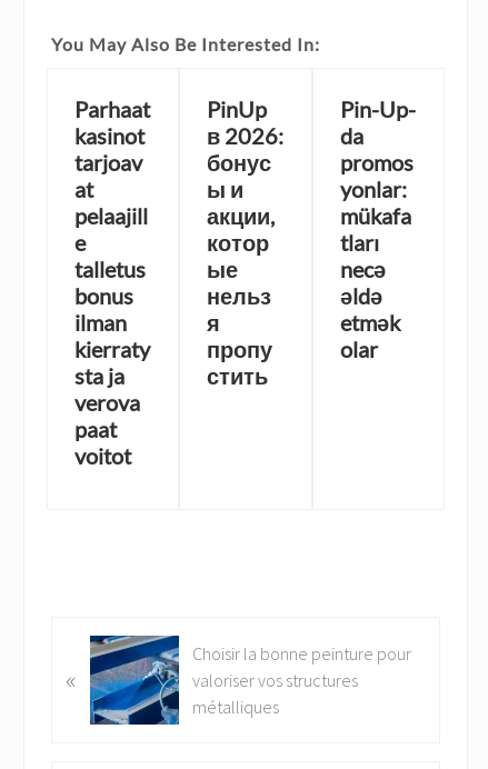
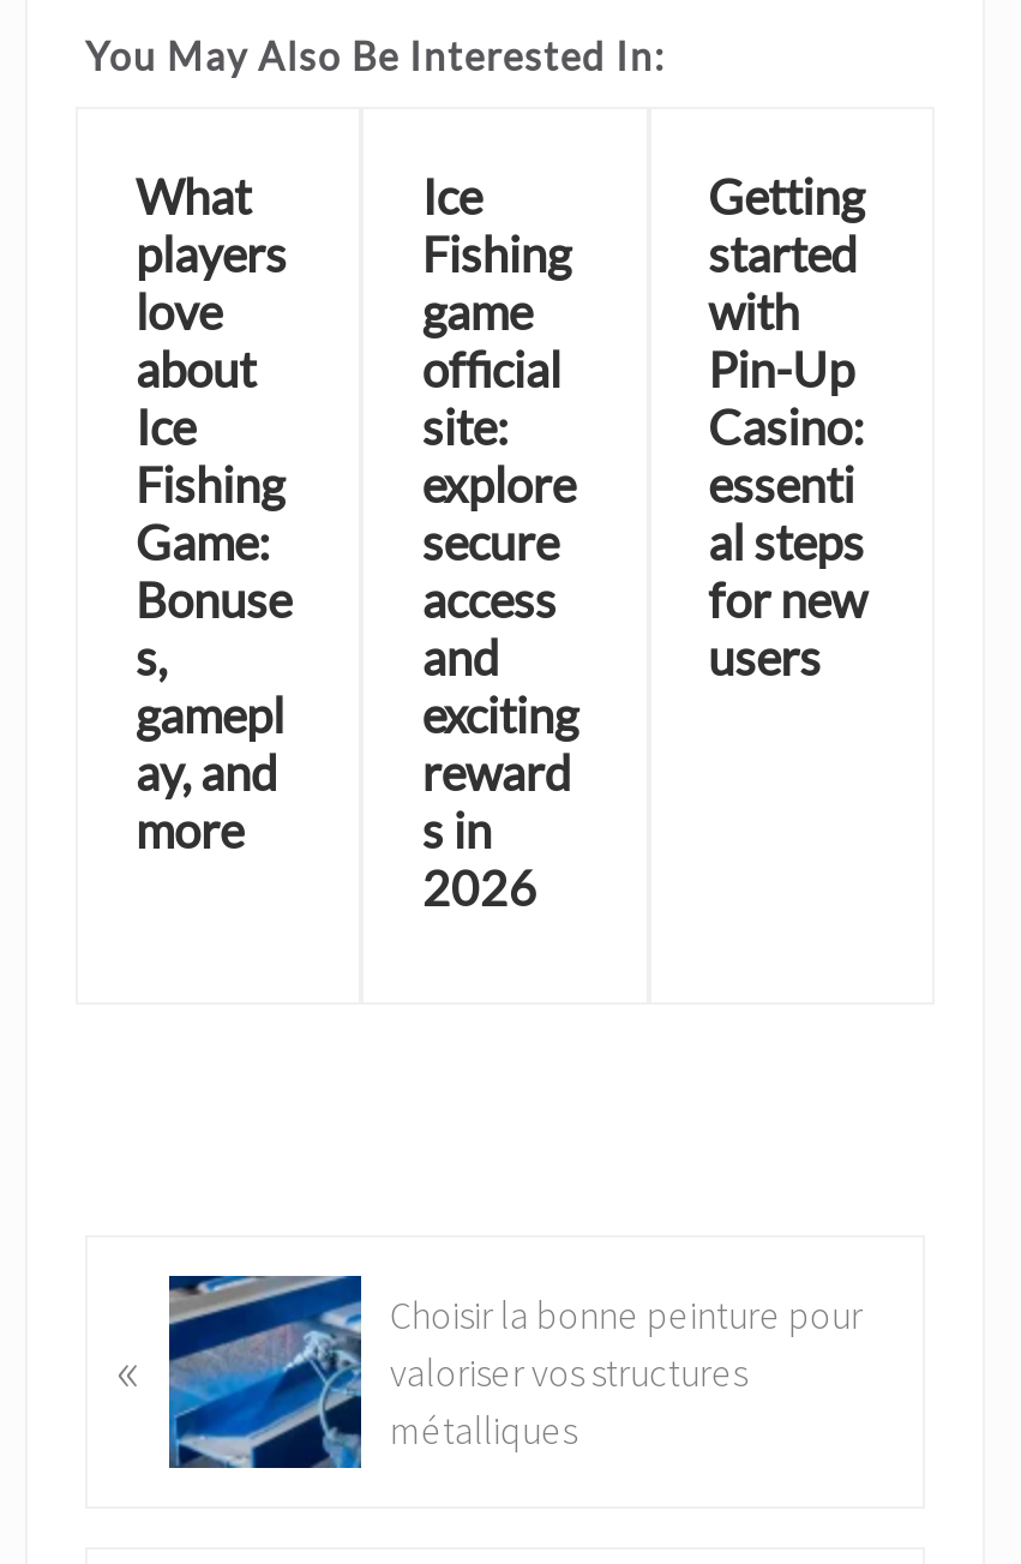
- Parhaat
- kasinot
- tarjoav
- at
- pelaajill
- e
- talletus
- bonus
- ilman
- kierraty
- sta ja
- verova
- paat
- voitot
+ What
+ players
+ love
+ about
+ Ice
+ Fishing
+ Game:
+ Bonuse
+ s,
+ gamepl
+ ay, and
+ more

- PinUp
- в 2026:
- бонус
- ы и
- акции,
- котор
- ые
- нельз
- я
- пропу
- стить
+ Ice
+ Fishing
+ game
+ official
+ site:
+ explore
+ secure
+ access
+ and
+ exciting
+ reward
+ s in
+ 2026

- Pin-Up-
- da
- promos
- yonlar:
- mükafa
- tları
- necə
- əldə
- etmək
- olar
+ Getting
+ started
+ with
+ Pin-Up
+ Casino:
+ essenti
+ al steps
+ for new
+ users
